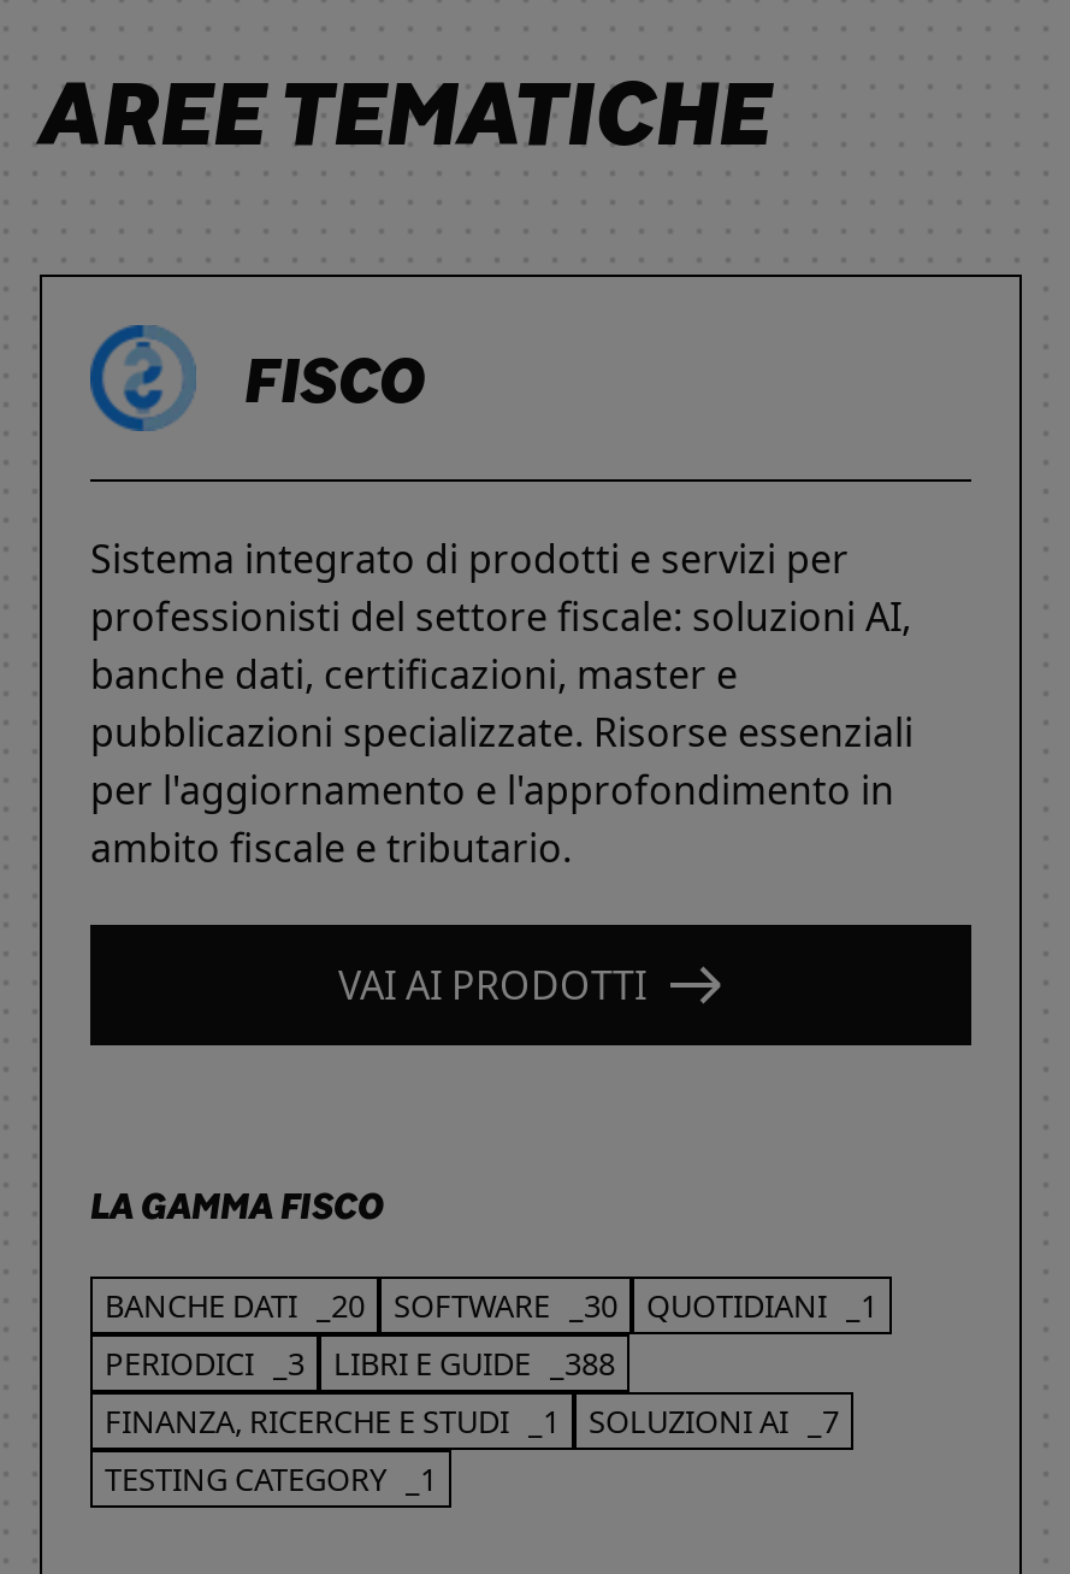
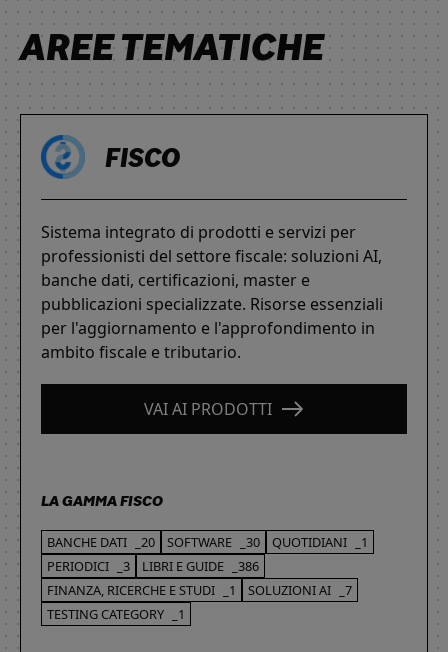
- PERIODICI _3 LIBRI E GUIDE _388
+ PERIODICI _3 LIBRI E GUIDE _386
